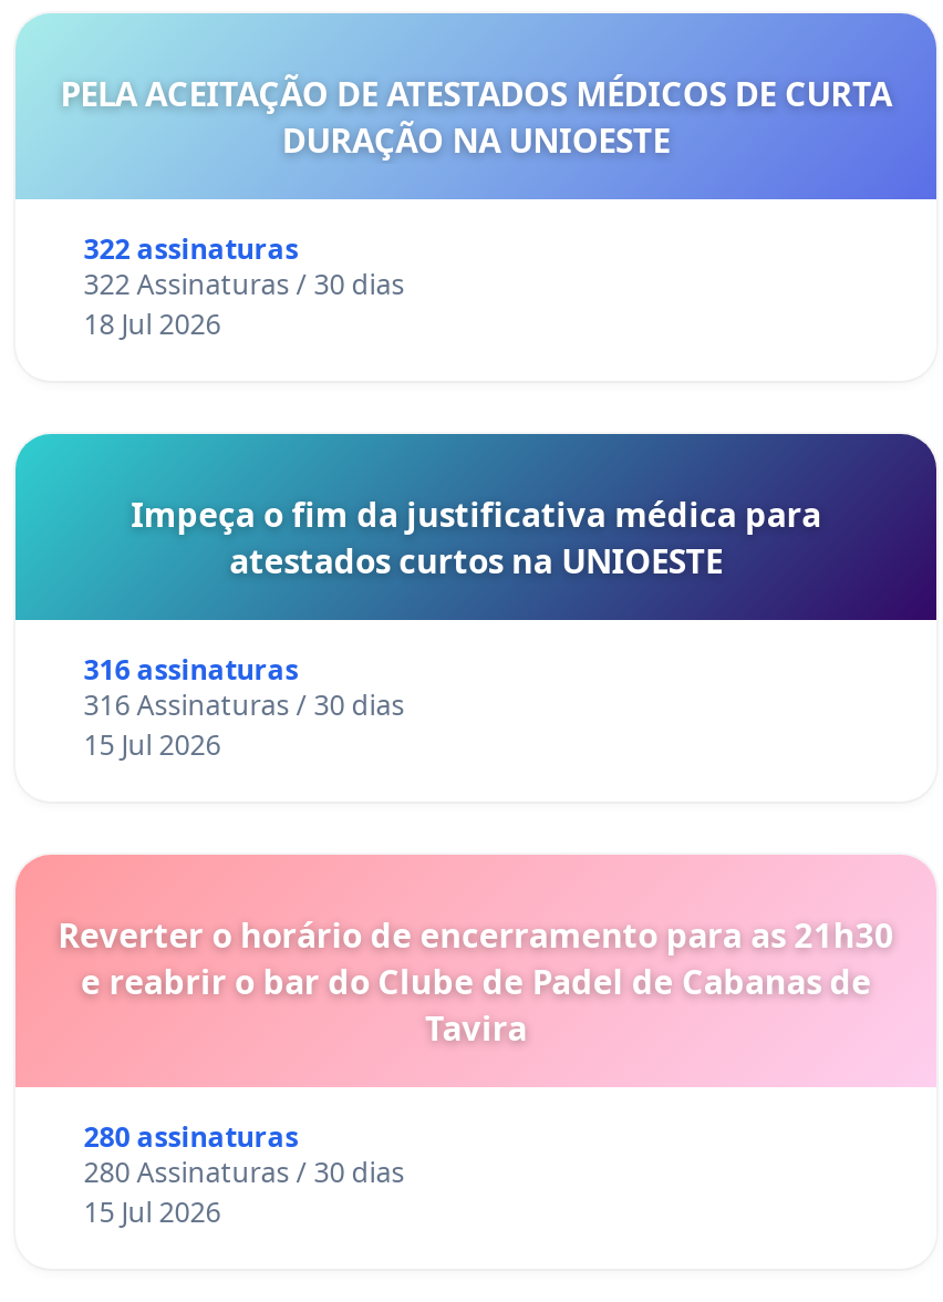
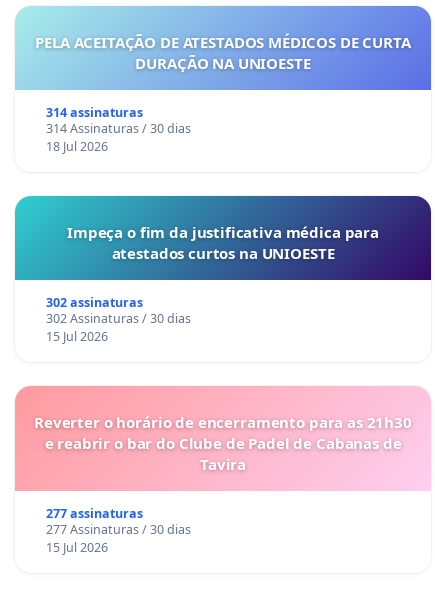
- 322 assinaturas
+ 314 assinaturas

- 322 Assinaturas / 30 dias
+ 314 Assinaturas / 30 dias

- 316 assinaturas
+ 302 assinaturas

- 316 Assinaturas / 30 dias
+ 302 Assinaturas / 30 dias

- 280 assinaturas
+ 277 assinaturas

- 280 Assinaturas / 30 dias
+ 277 Assinaturas / 30 dias
